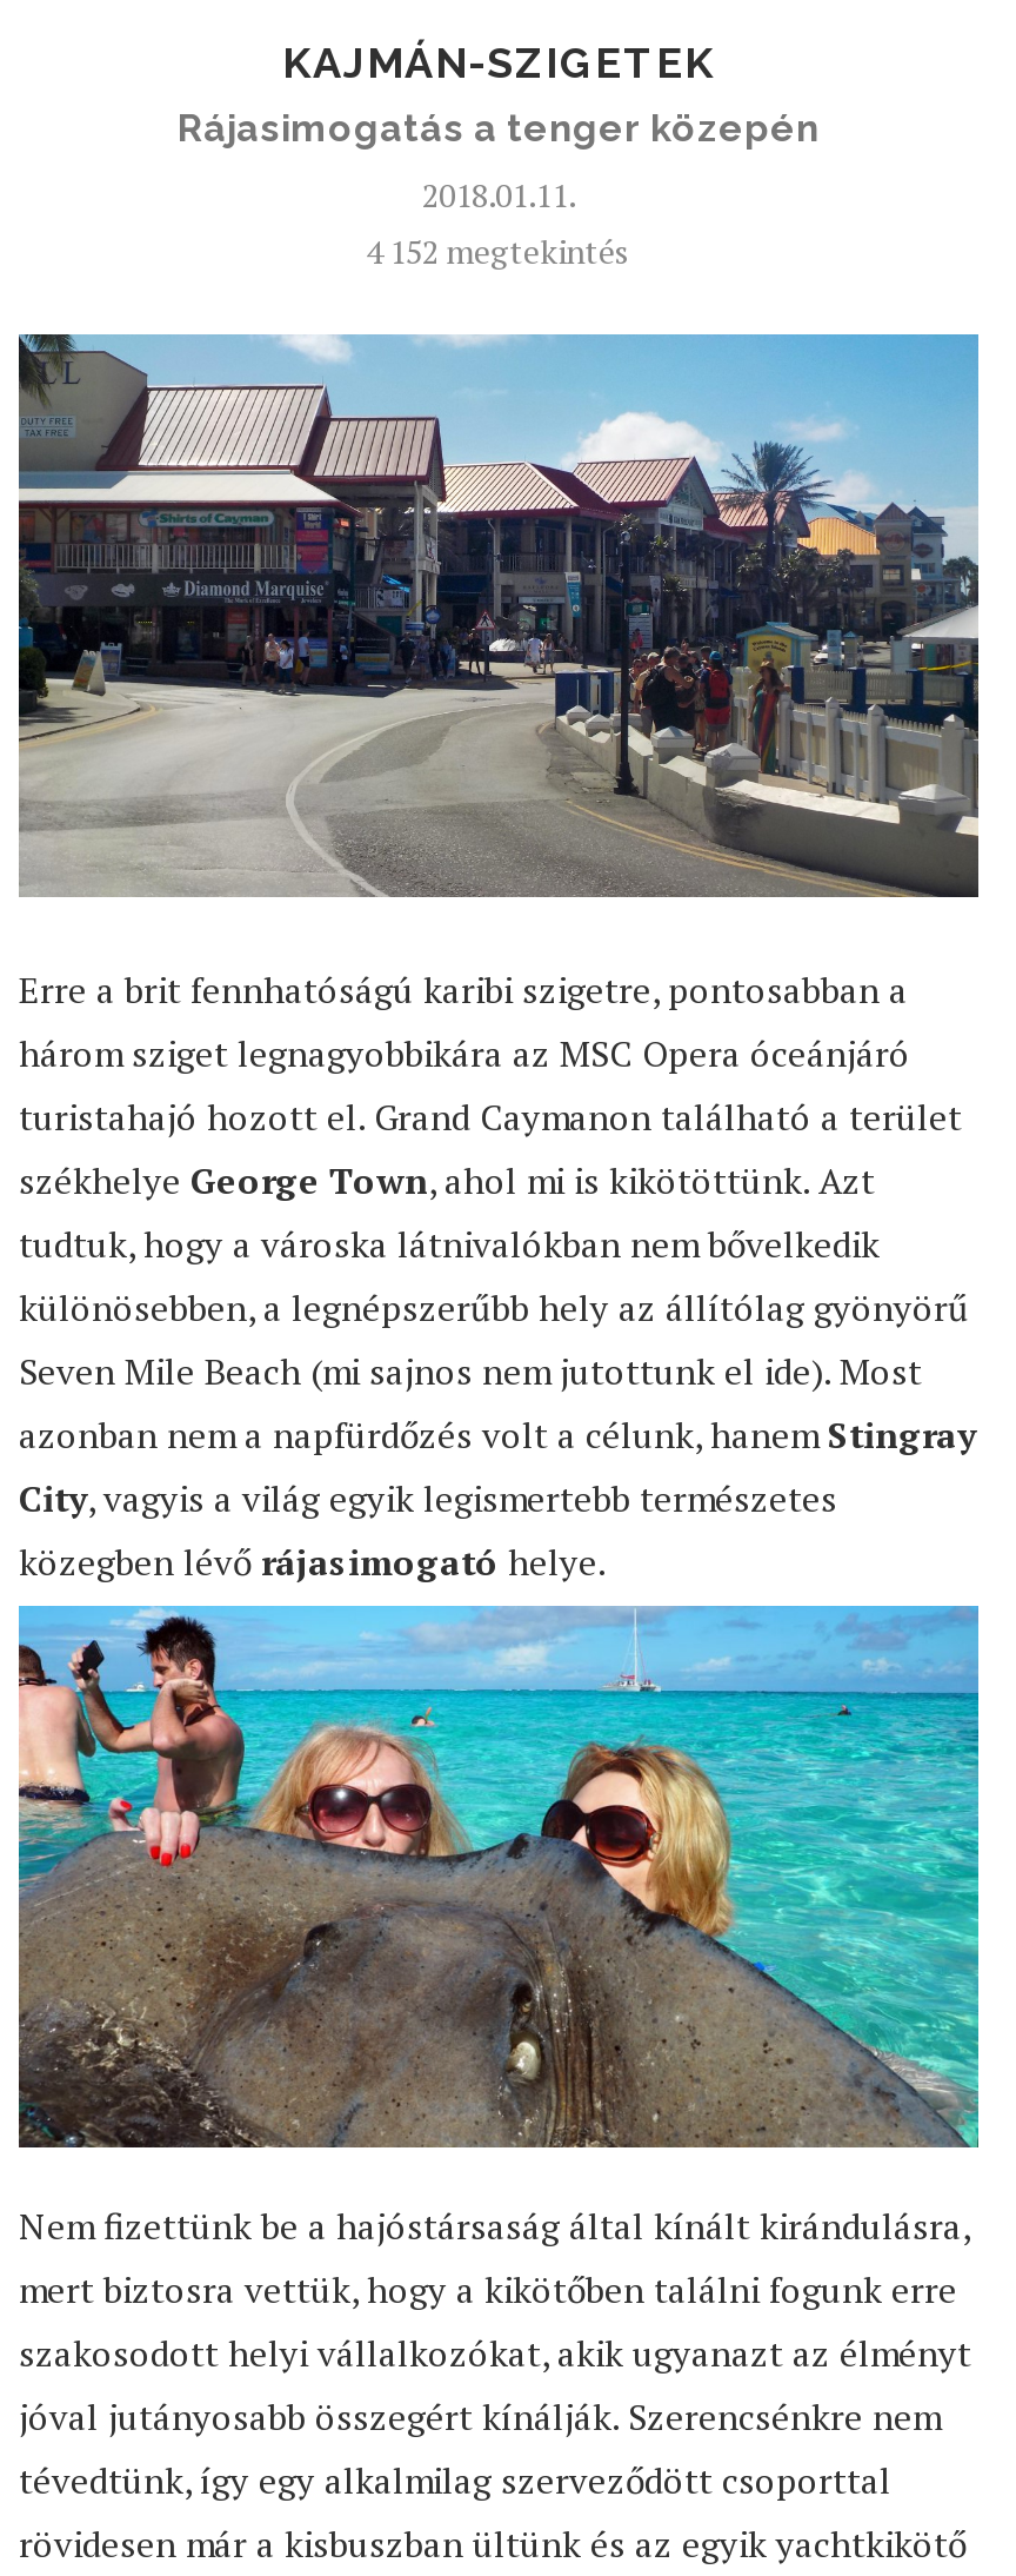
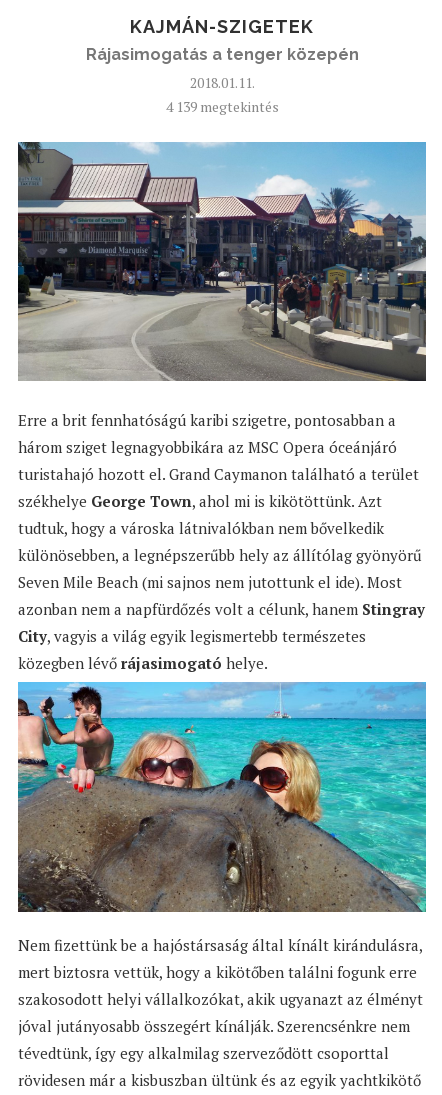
- 4 152 megtekintés
+ 4 139 megtekintés
